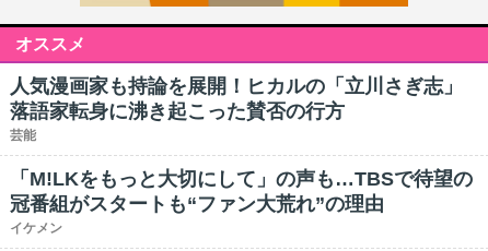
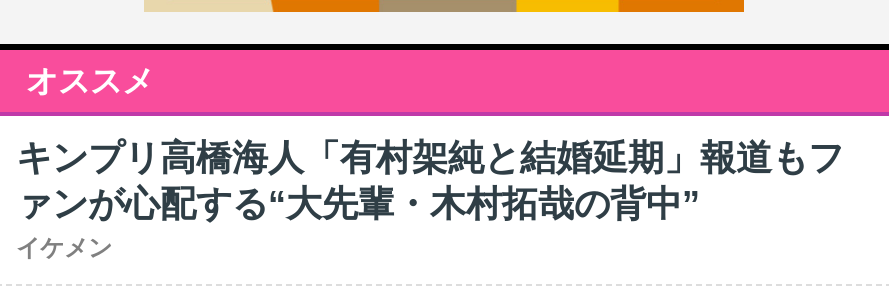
- 人気漫画家も持論を展開！ヒカルの「立川さぎ志」
- 落語家転身に沸き起こった賛否の行方
- 芸能
- 「M!LKをもっと大切にして」の声も…TBSで待望の
- 冠番組がスタートも“ファン大荒れ”の理由
+ キンプリ高橋海人「有村架純と結婚延期」報道もフ
+ ァンが心配する“大先輩・木村拓哉の背中”
